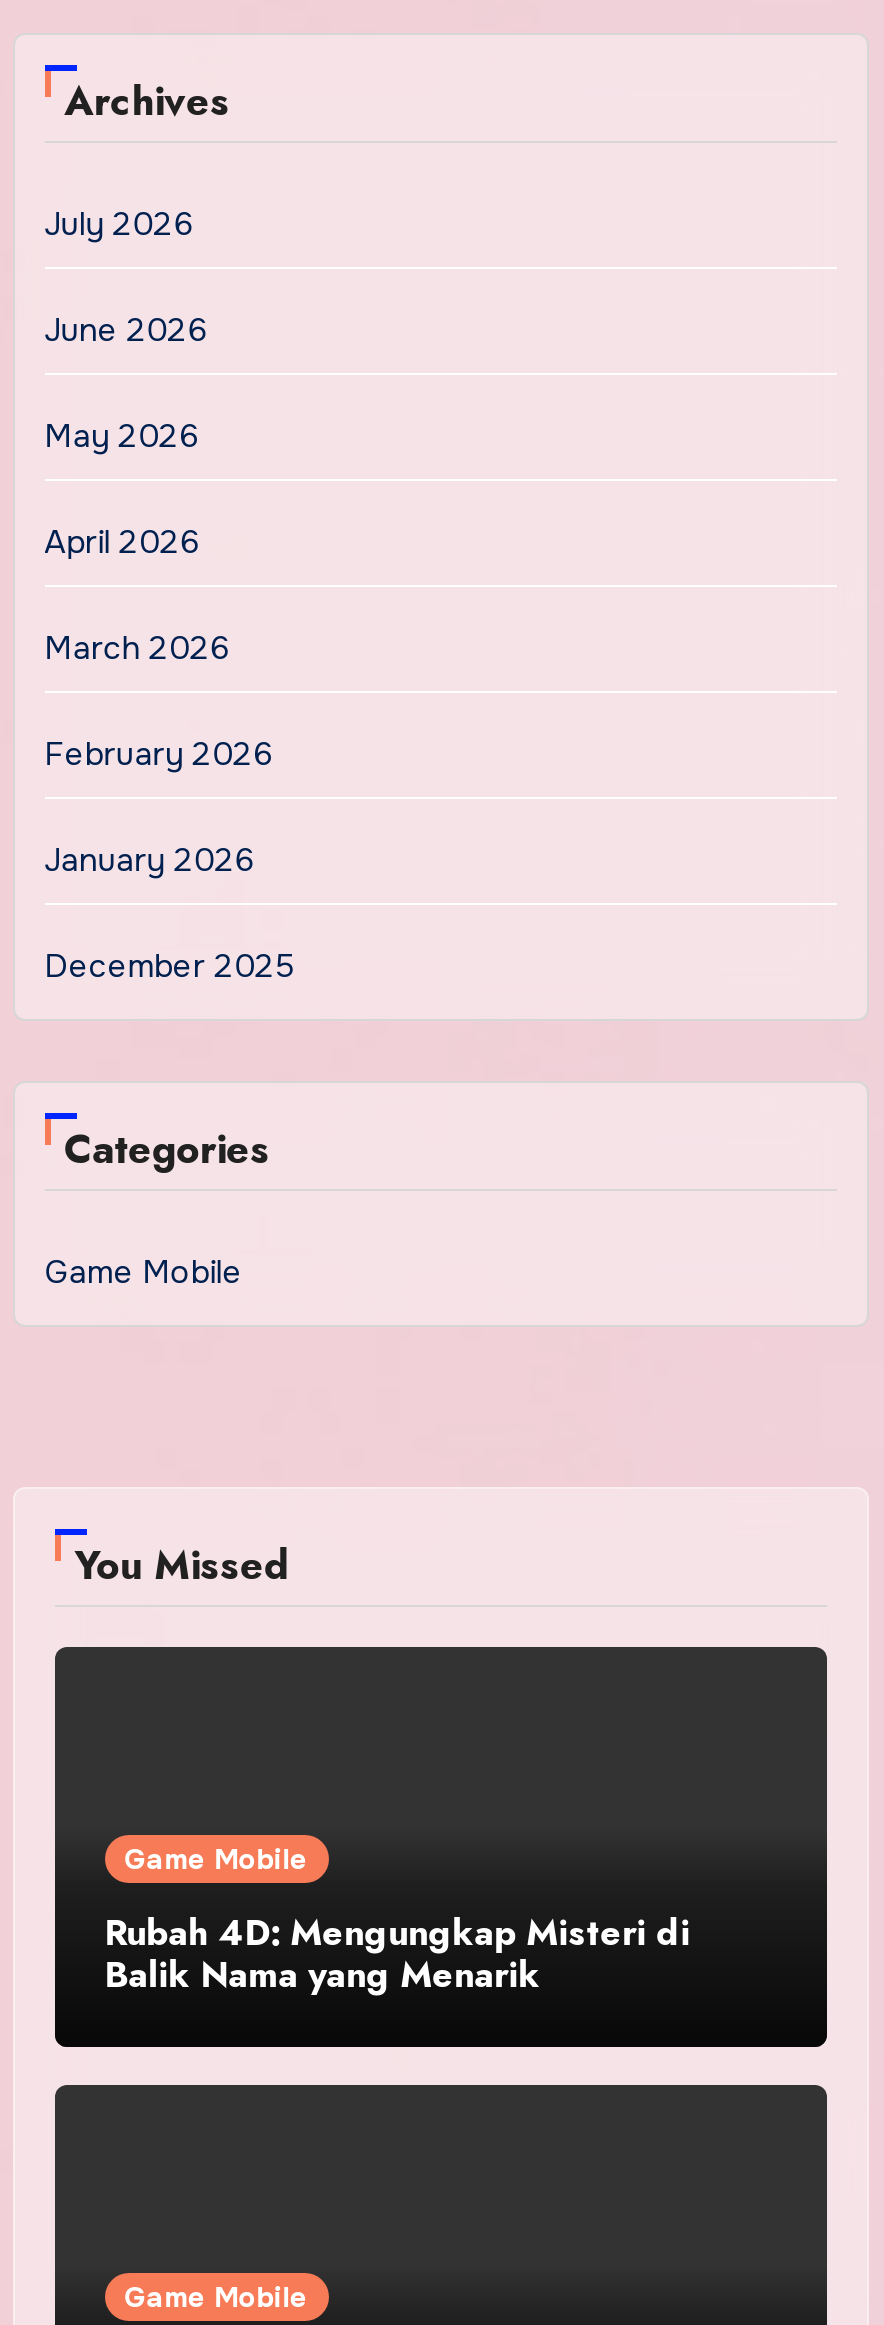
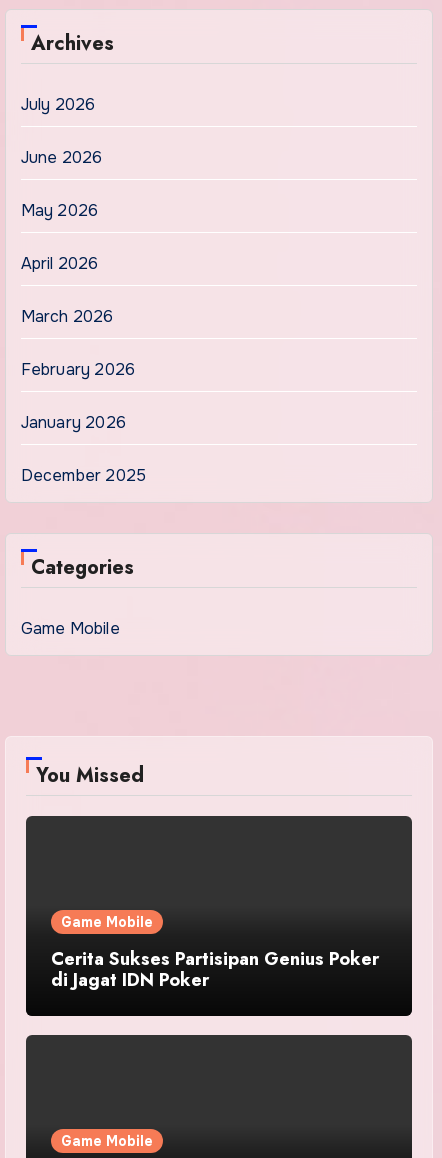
- Rubah 4D: Mengungkap Misteri di
- Balik Nama yang Menarik
+ Cerita Sukses Partisipan Genius Poker
+ di Jagat IDN Poker
